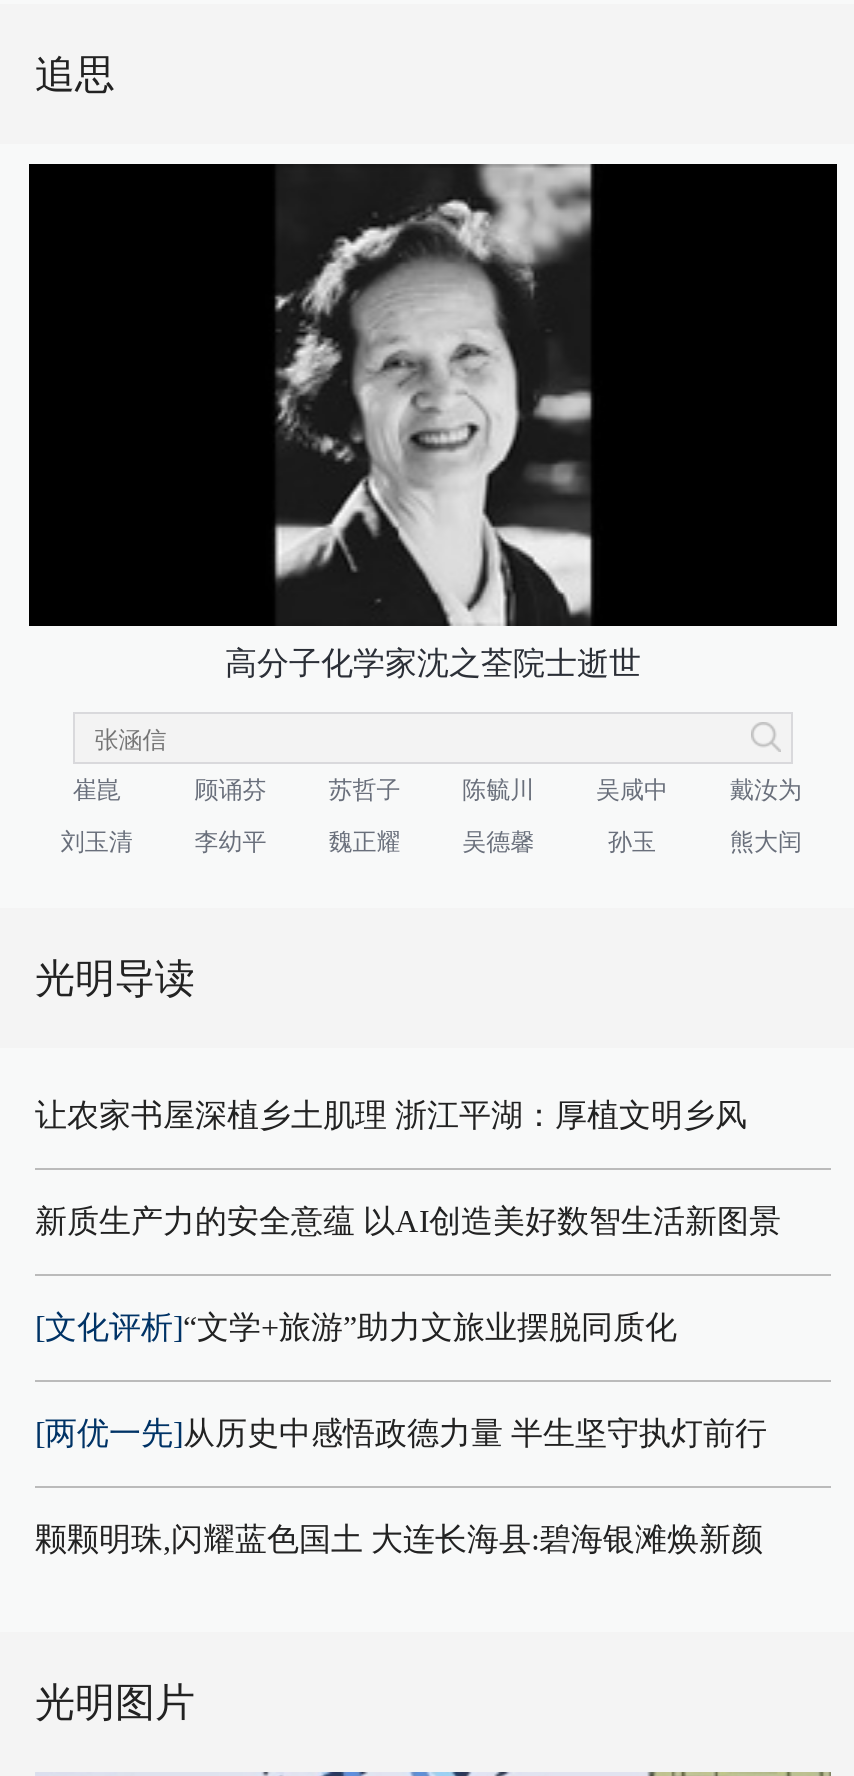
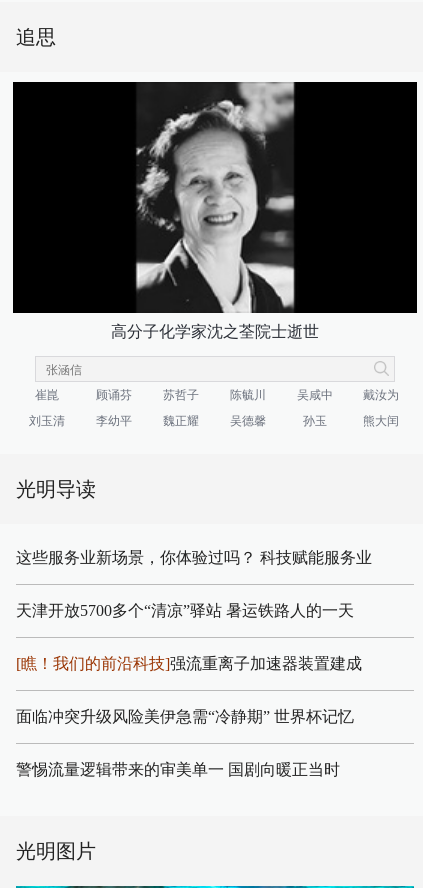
- 让农家书屋深植乡土肌理 浙江平湖：厚植文明乡风
+ 这些服务业新场景，你体验过吗？ 科技赋能服务业

- 新质生产力的安全意蕴 以AI创造美好数智生活新图景
+ 天津开放5700多个“清凉”驿站 暑运铁路人的一天

- [文化评析]“文学+旅游”助力文旅业摆脱同质化
+ [瞧！我们的前沿科技]强流重离子加速器装置建成

- [两优一先]从历史中感悟政德力量 半生坚守执灯前行
+ 面临冲突升级风险美伊急需“冷静期” 世界杯记忆

- 颗颗明珠,闪耀蓝色国土 大连长海县:碧海银滩焕新颜
+ 警惕流量逻辑带来的审美单一 国剧向暖正当时
